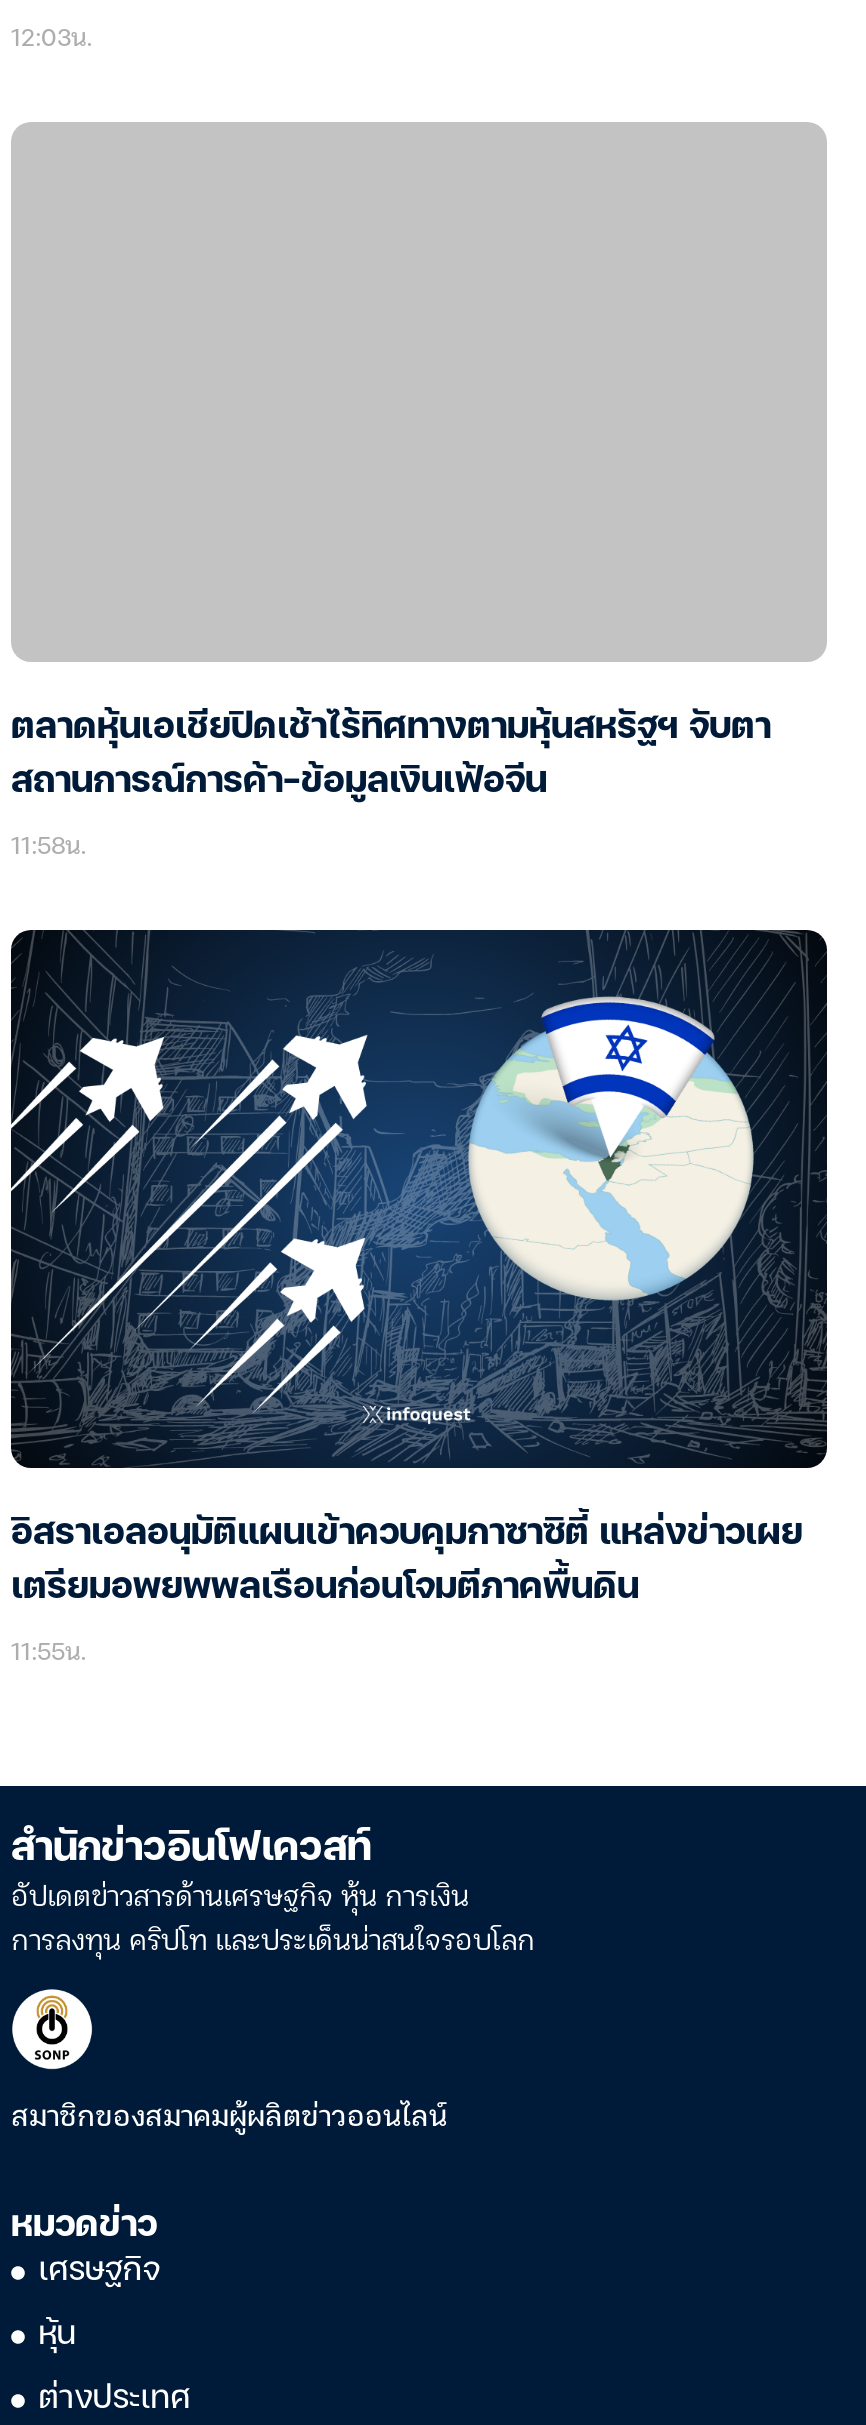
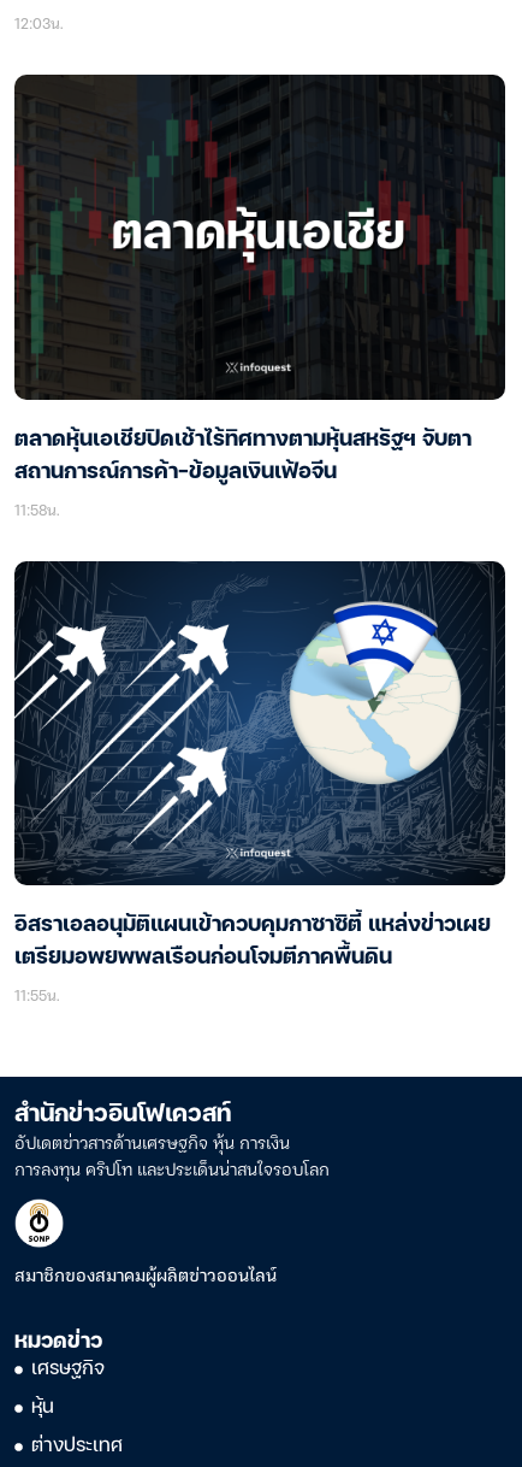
+ [image]
